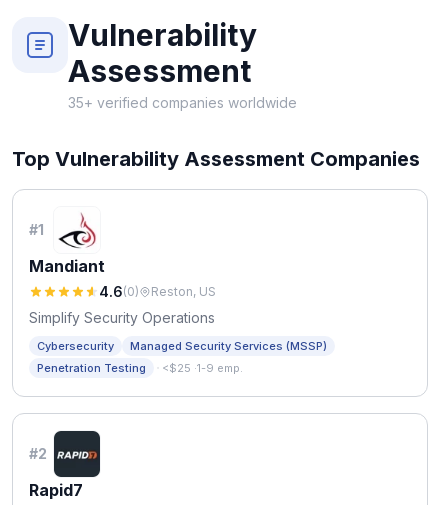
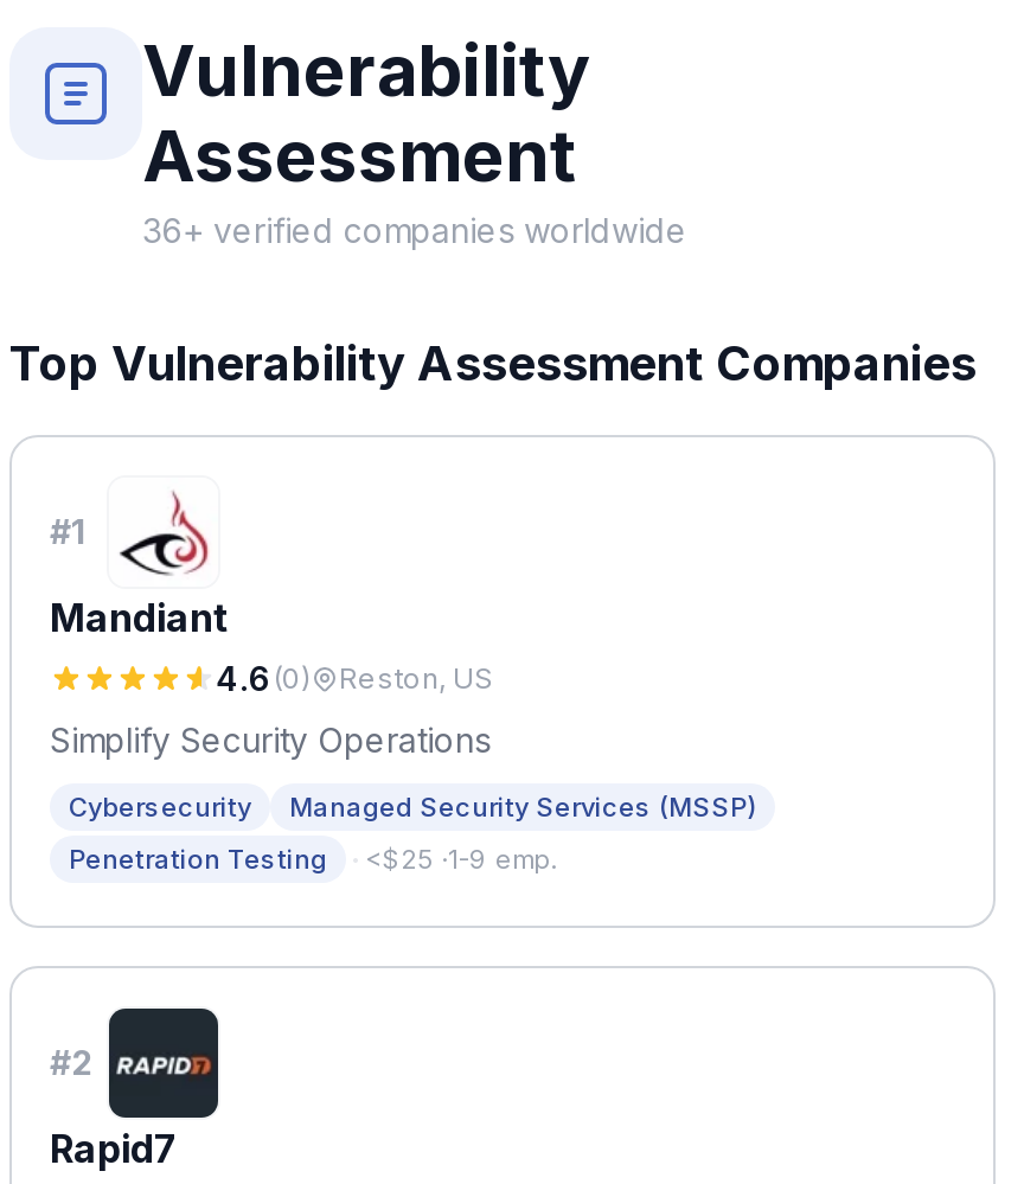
- 35+ verified companies worldwide
+ 36+ verified companies worldwide
